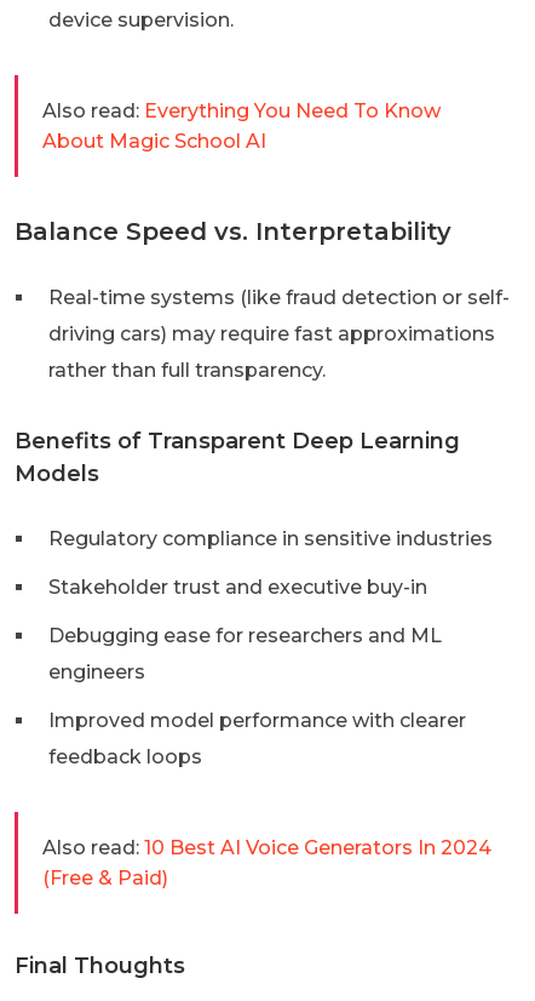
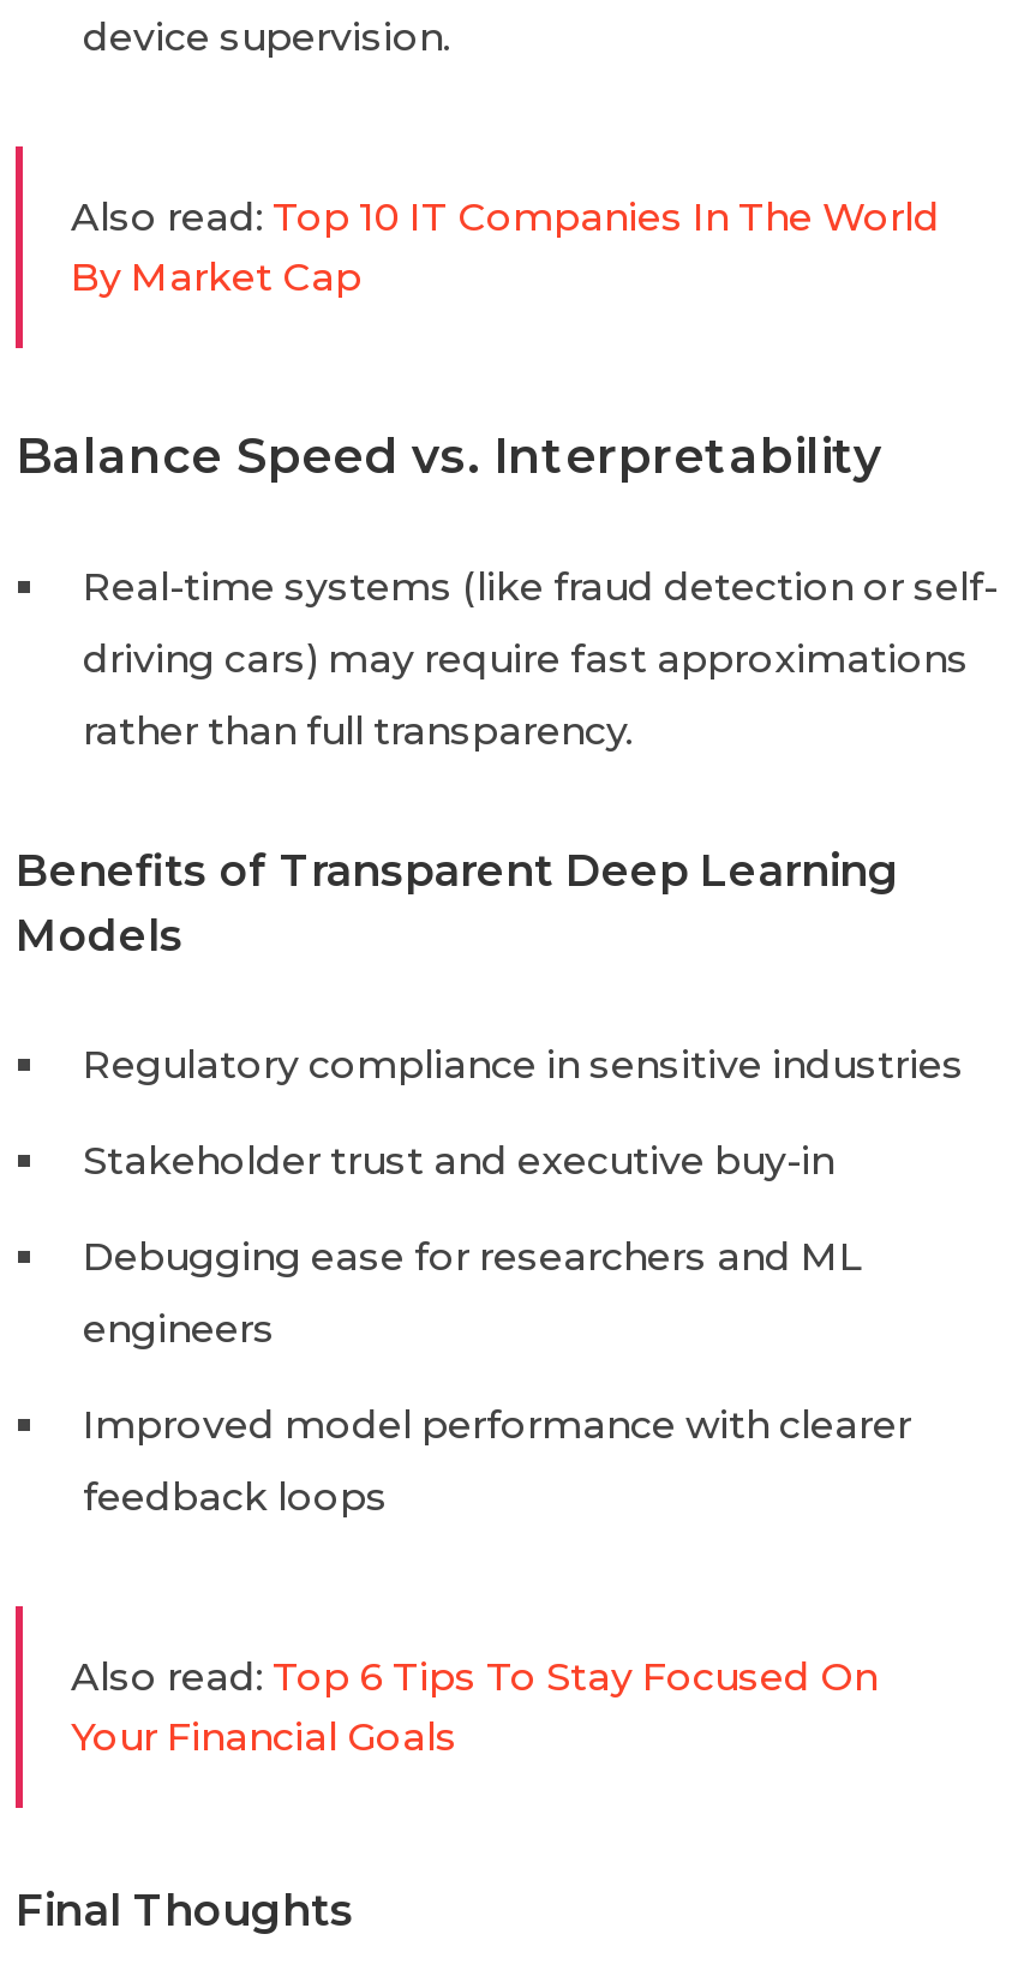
- Also read: Everything You Need To Know
- About Magic School AI
+ Also read: Top 10 IT Companies In The World
+ By Market Cap

- Also read: 10 Best AI Voice Generators In 2024
- (Free & Paid)
+ Also read: Top 6 Tips To Stay Focused On
+ Your Financial Goals
